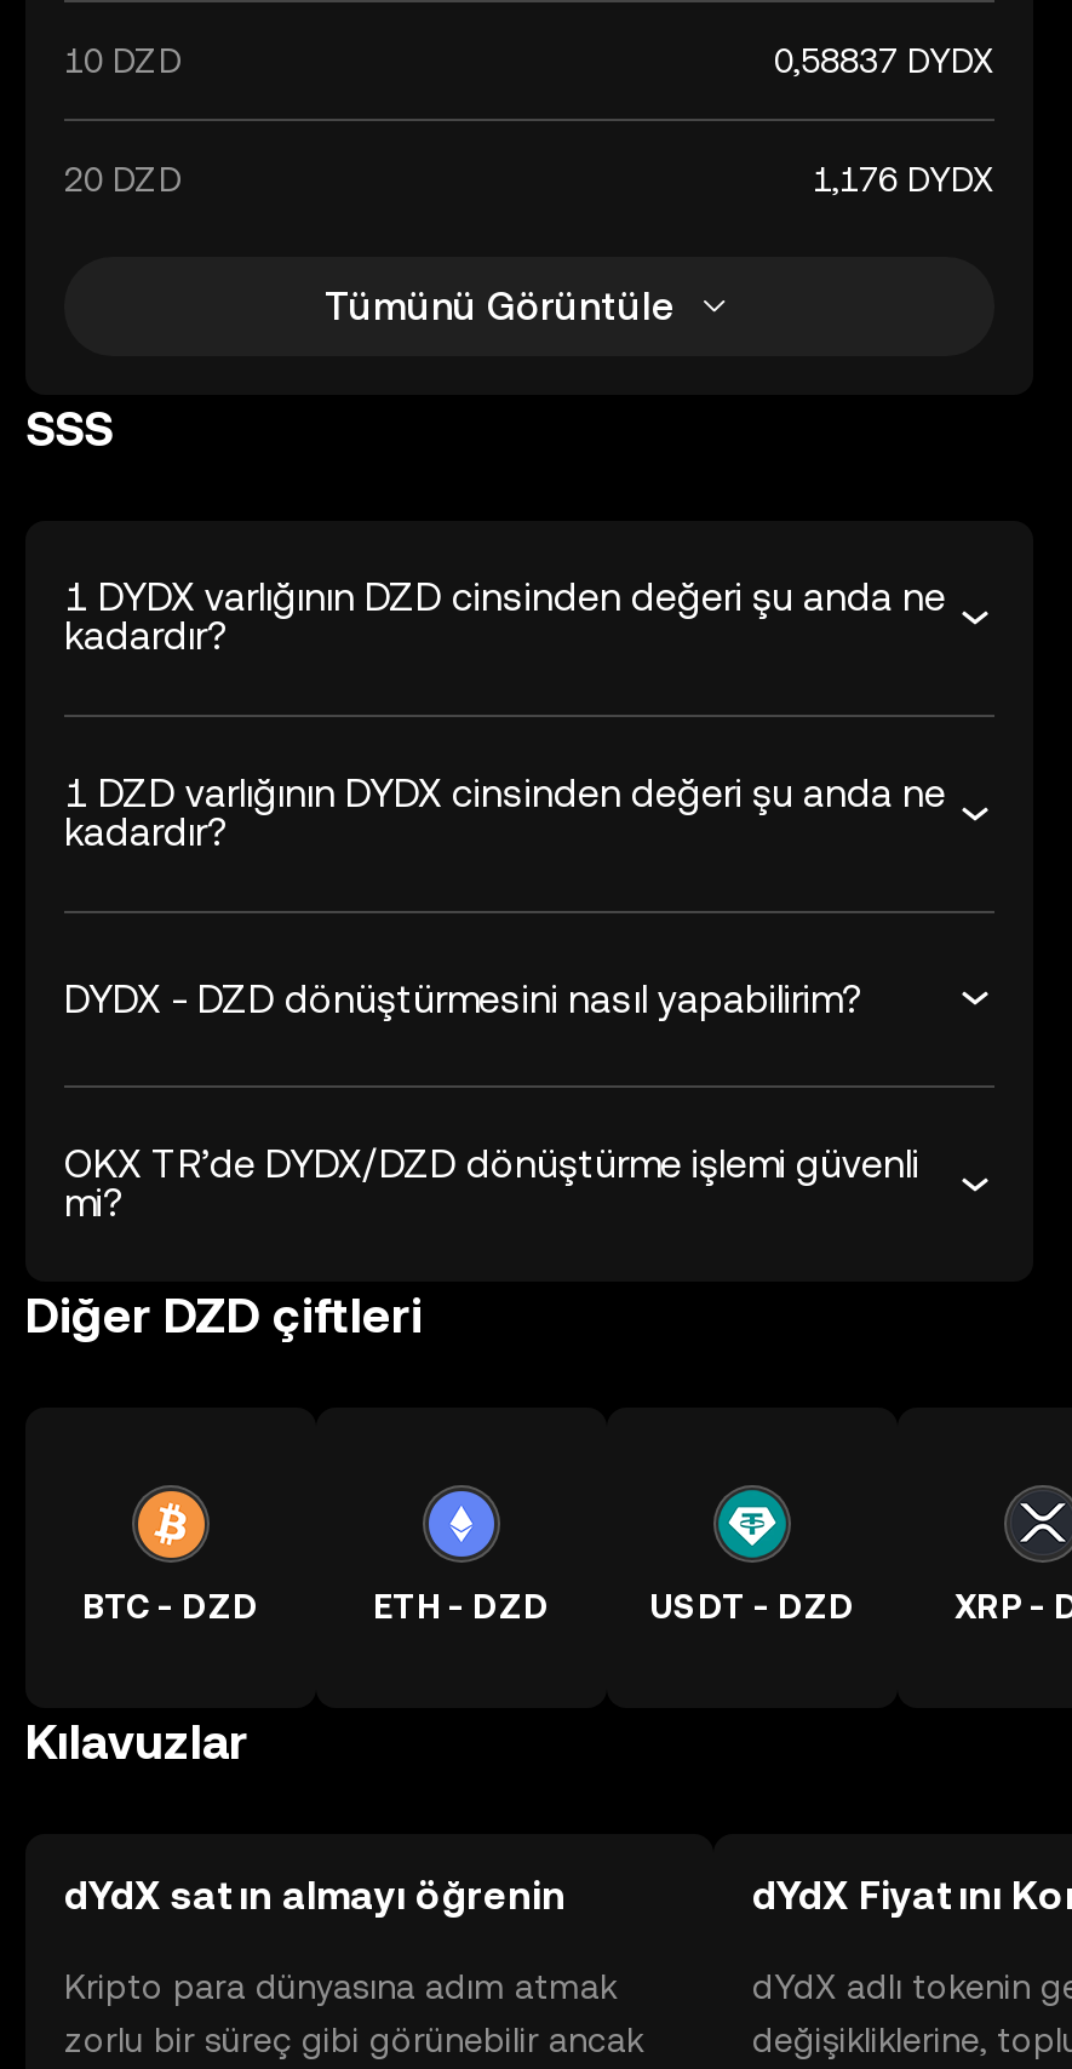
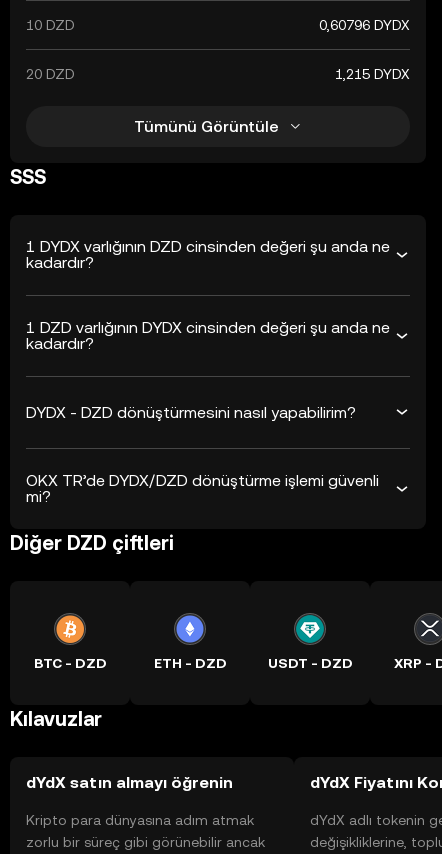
- 0,58837 DYDX
+ 0,60796 DYDX

- 1,176 DYDX
+ 1,215 DYDX
